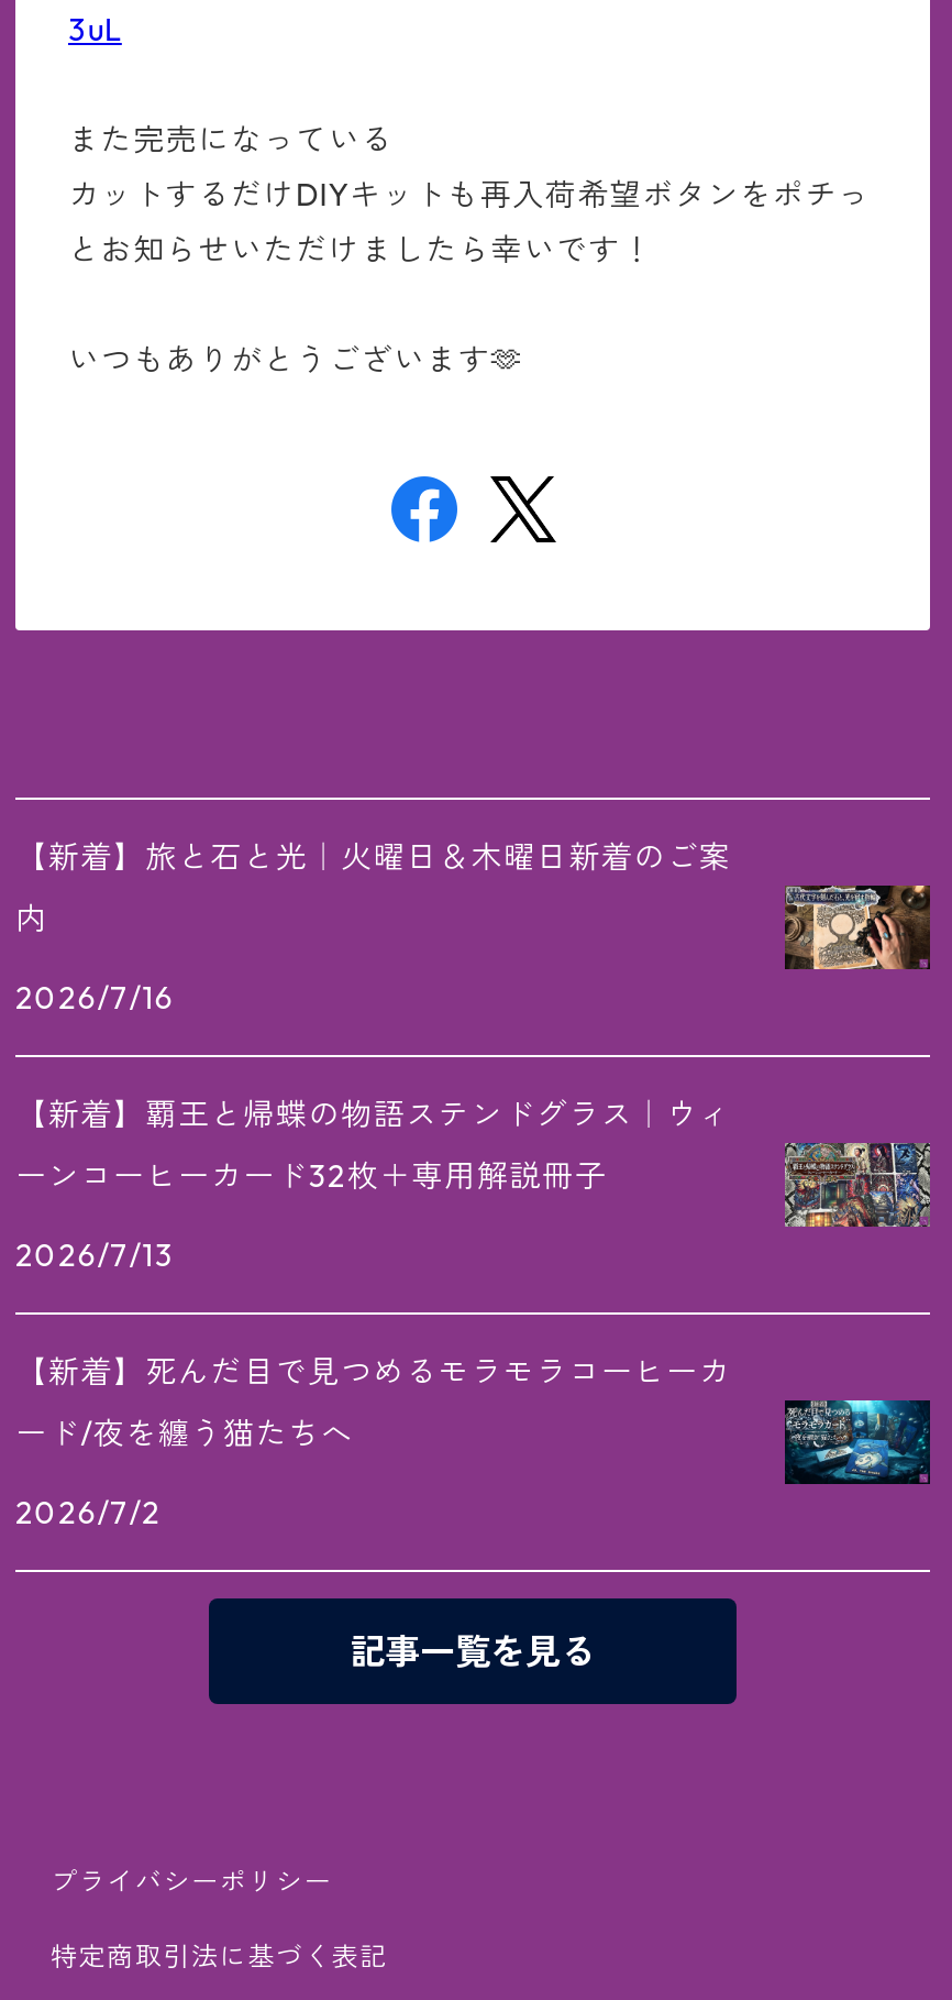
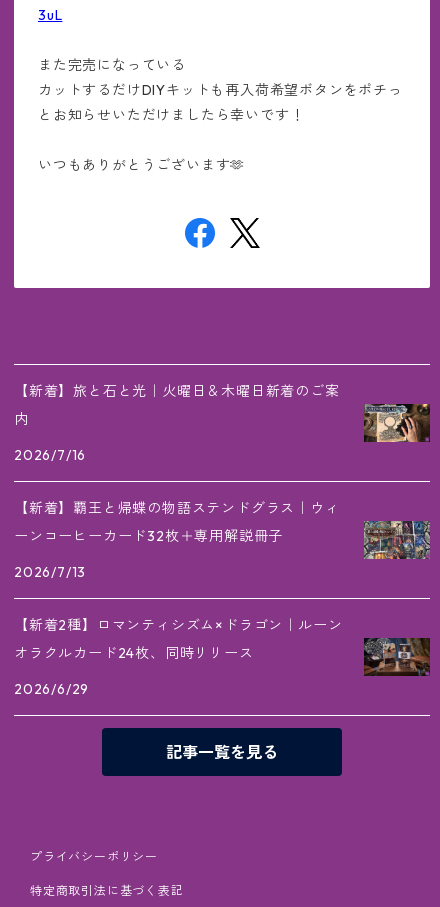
- 【新着】死んだ目で見つめるモラモラコーヒーカ
+ 【新着2種】ロマンティシズム×ドラゴン｜ルーン

- [image]
+ [image]

- ード/夜を纏う猫たちへ
+ オラクルカード24枚、同時リリース

- 2026/7/2
+ 2026/6/29
